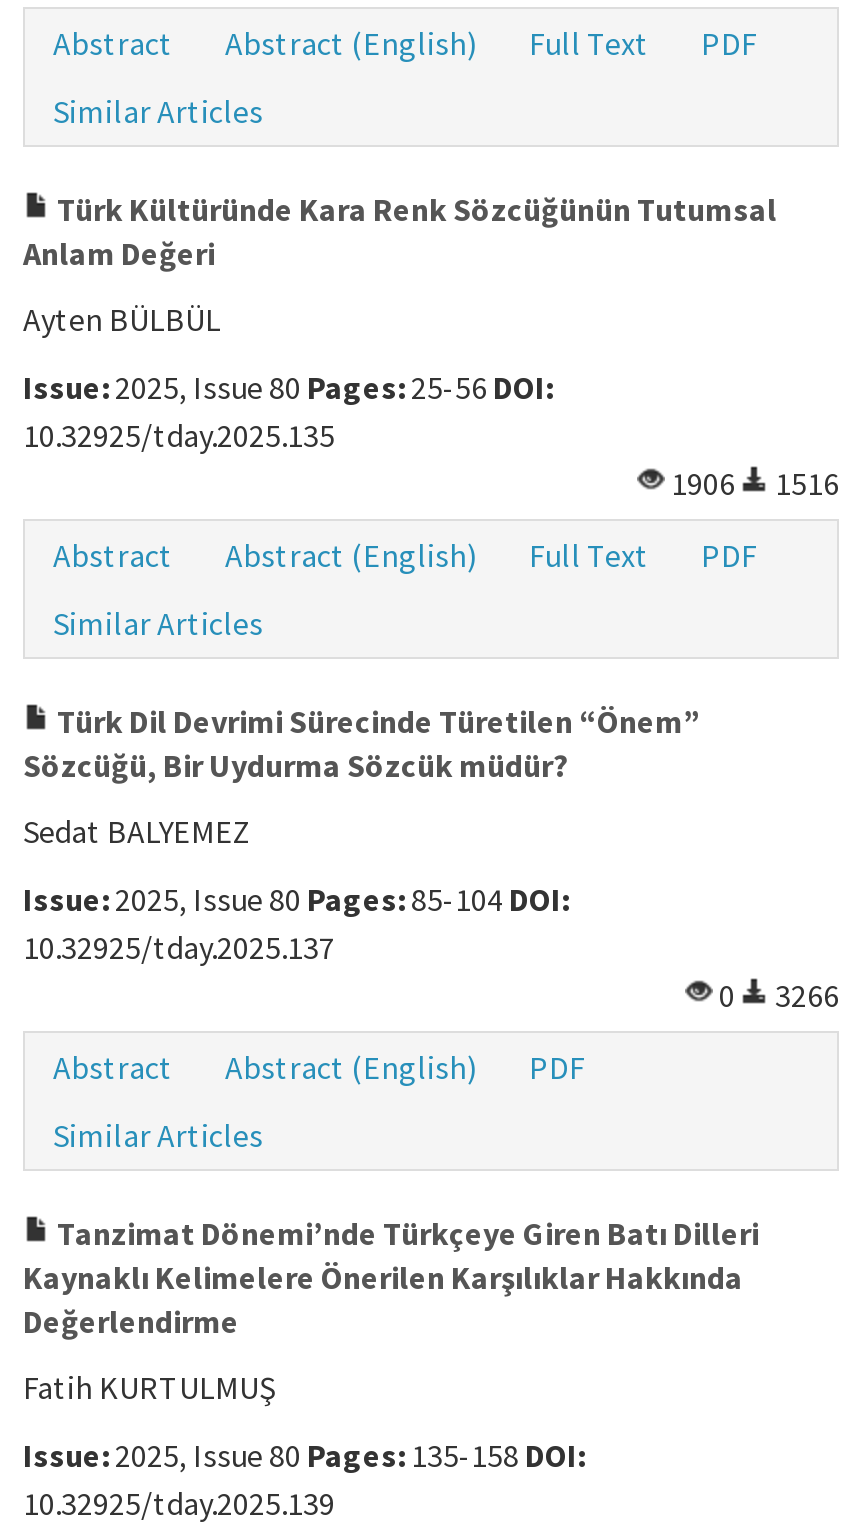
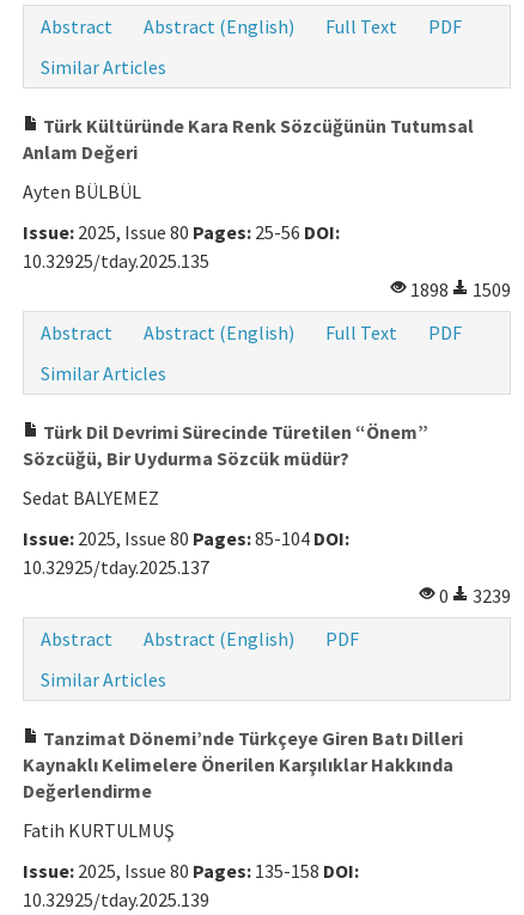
- 1906
+ 1898

- 1516
+ 1509

- 0 3266
+ 0 3239
